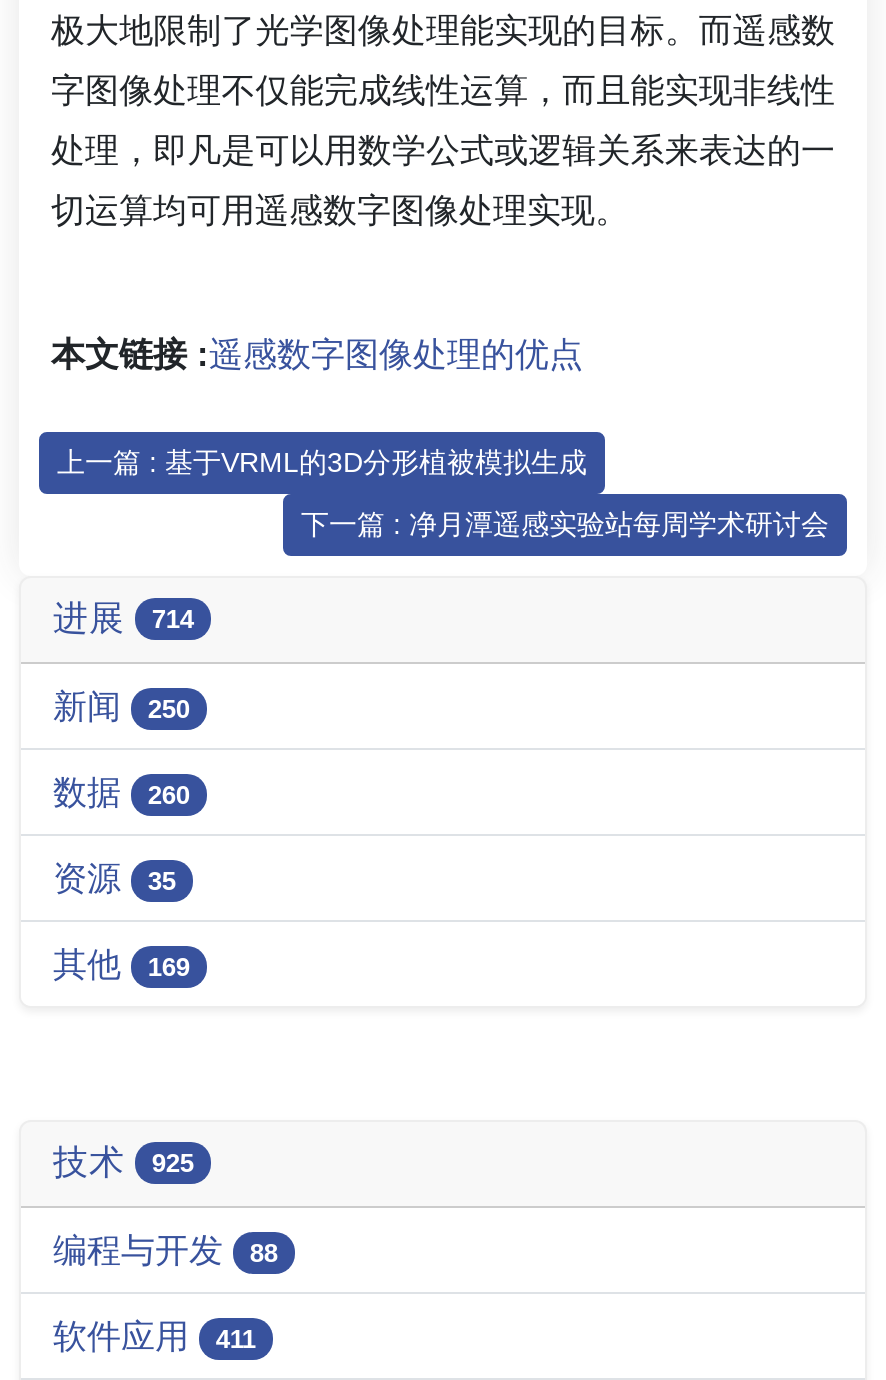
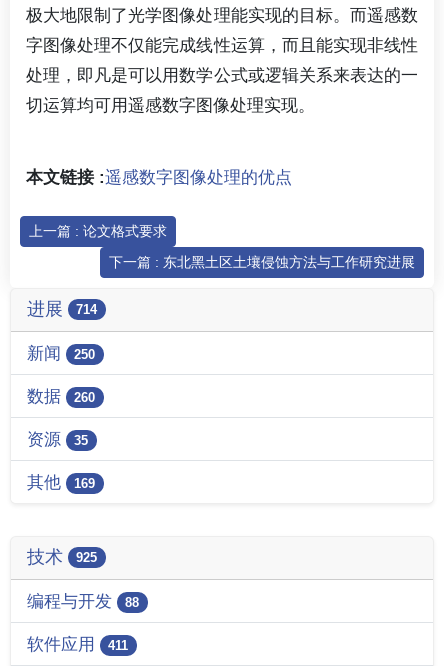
- 上一篇 : 基于VRML的3D分形植被模拟生成
+ 上一篇 : 论文格式要求

- 下一篇 : 净月潭遥感实验站每周学术研讨会
+ 下一篇 : 东北黑土区土壤侵蚀方法与工作研究进展
